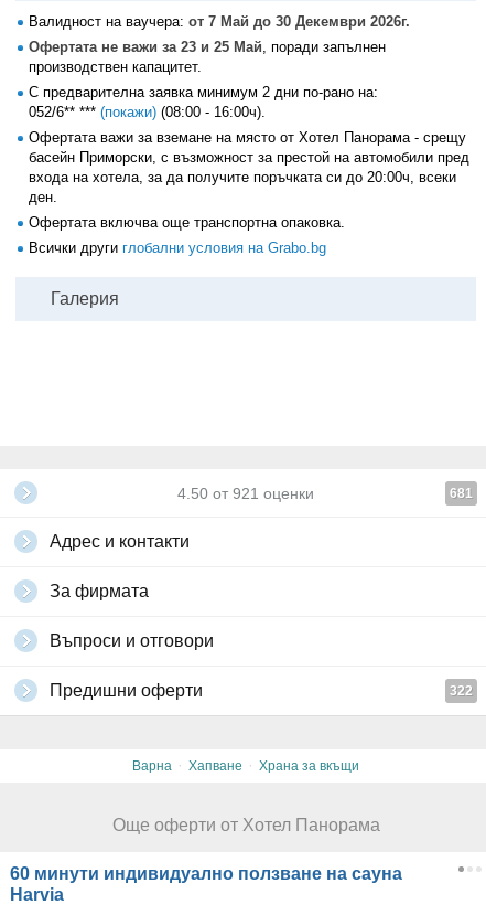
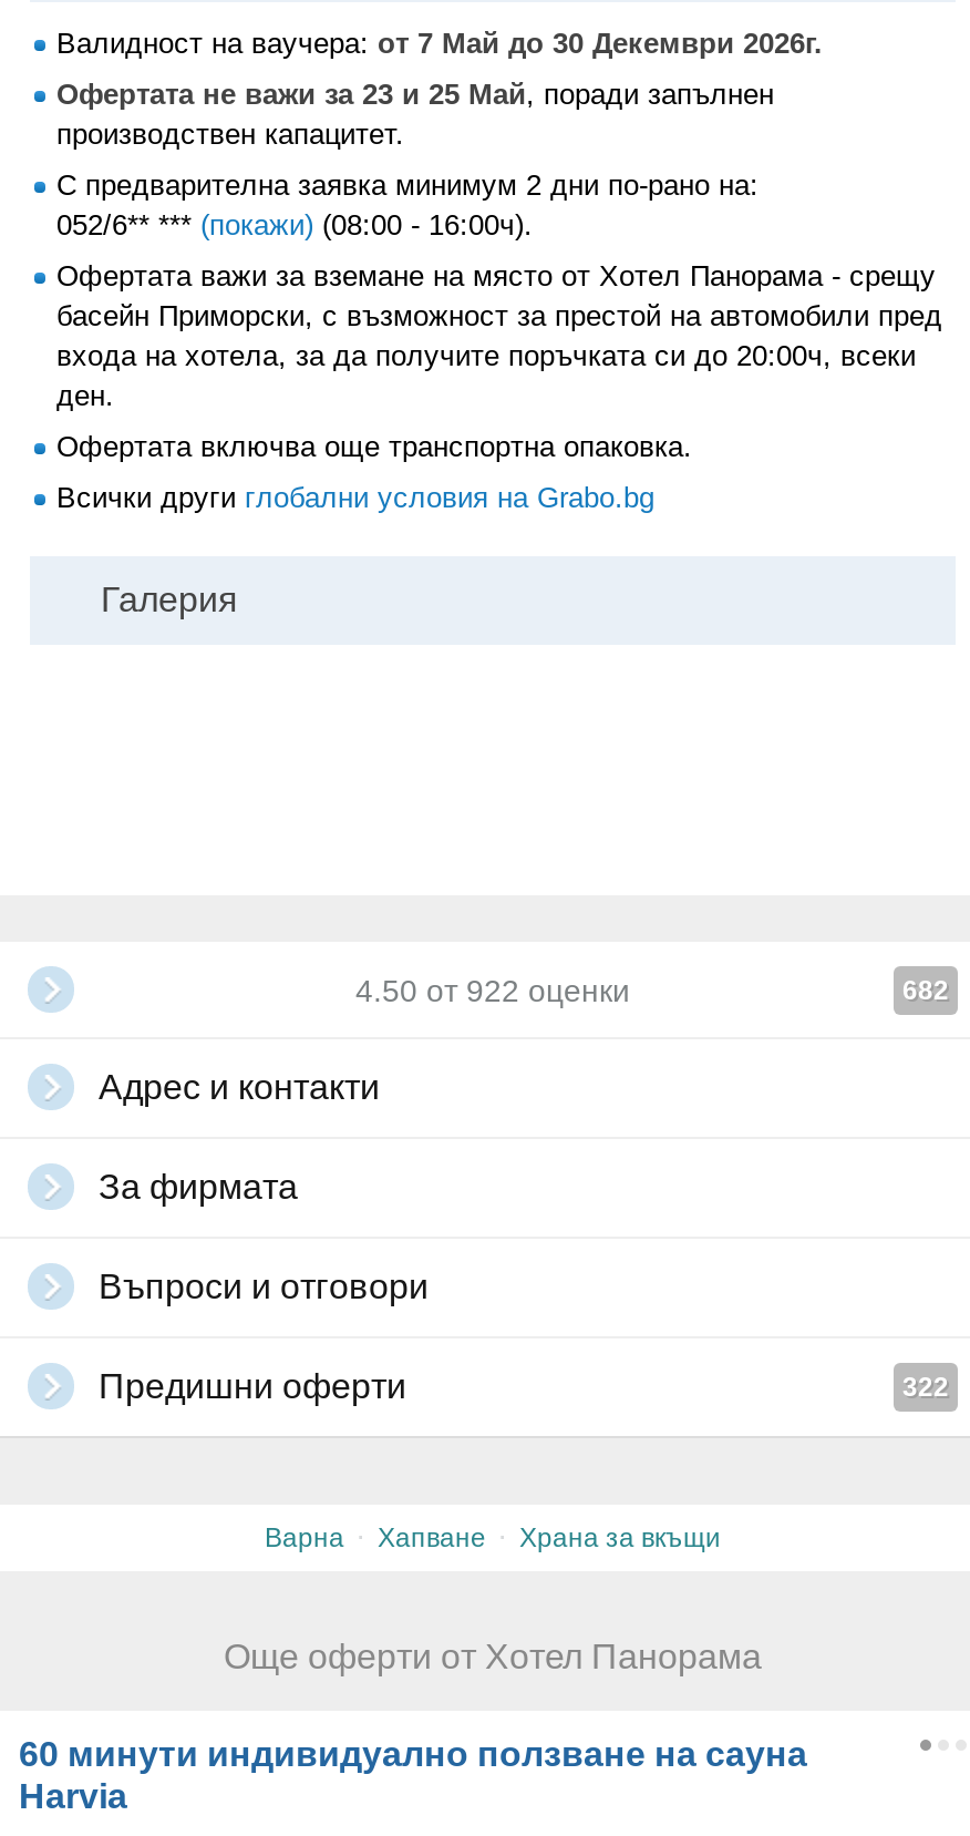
- 4.50 от 921 оценки
+ 4.50 от 922 оценки

- 681
+ 682
